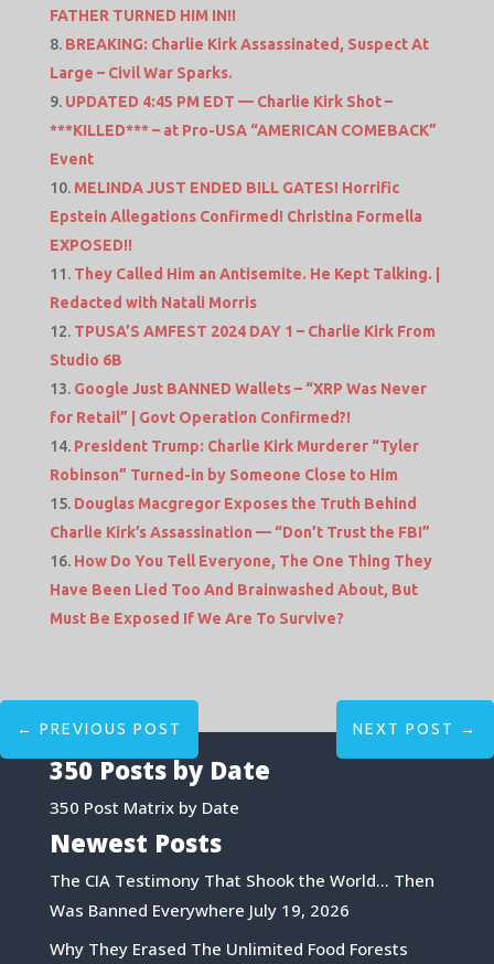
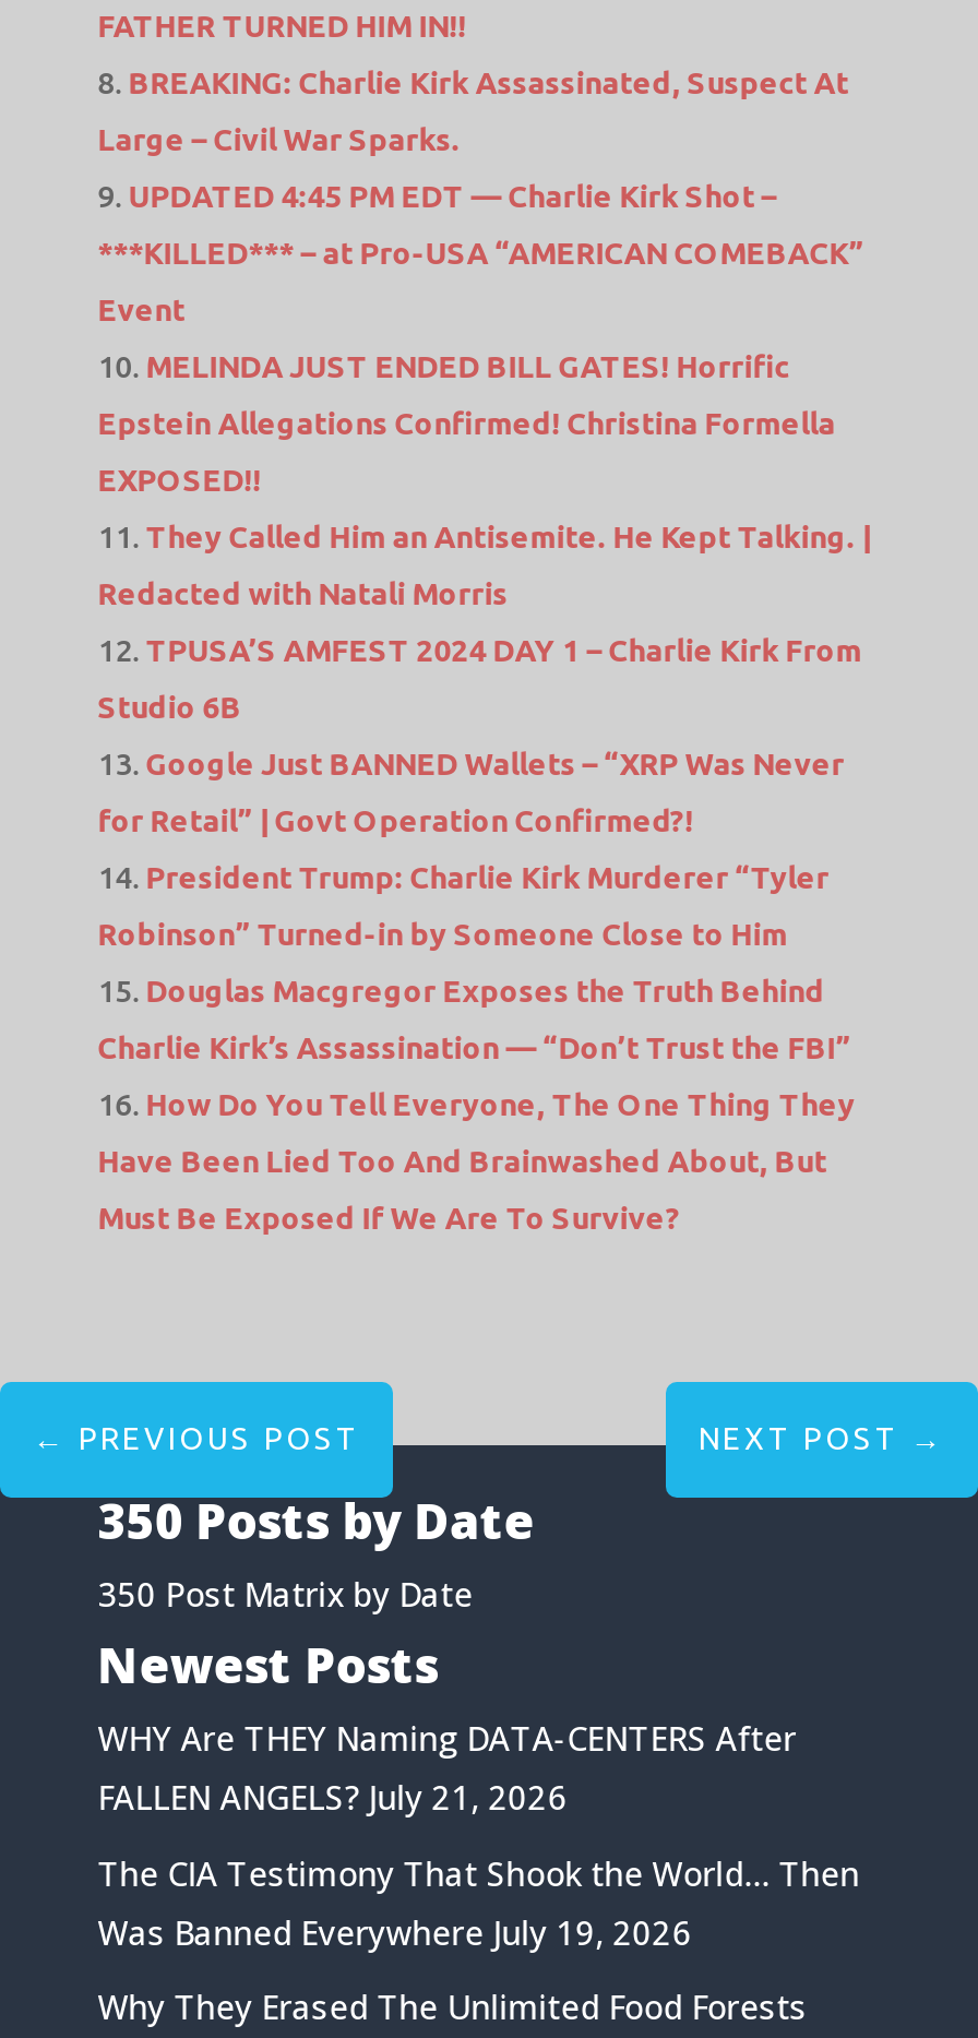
+ WHY Are THEY Naming DATA-CENTERS After
+ FALLEN ANGELS? July 21, 2026
